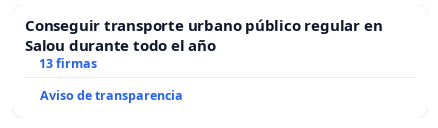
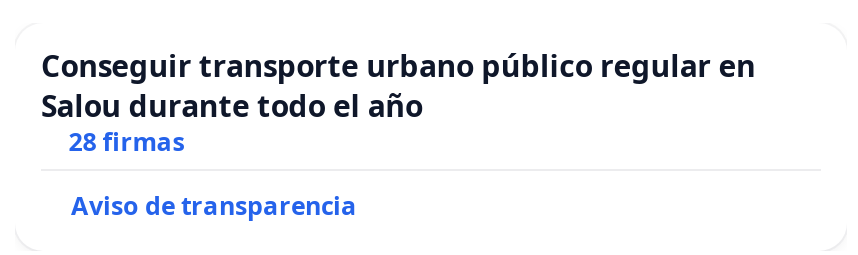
- 13 firmas
+ 28 firmas
